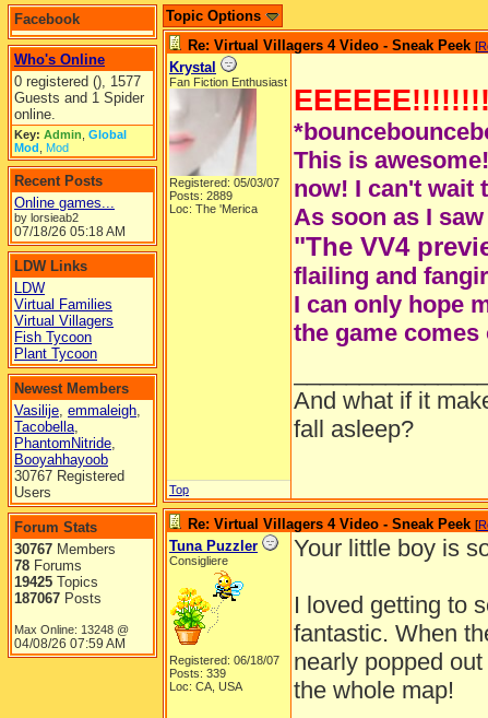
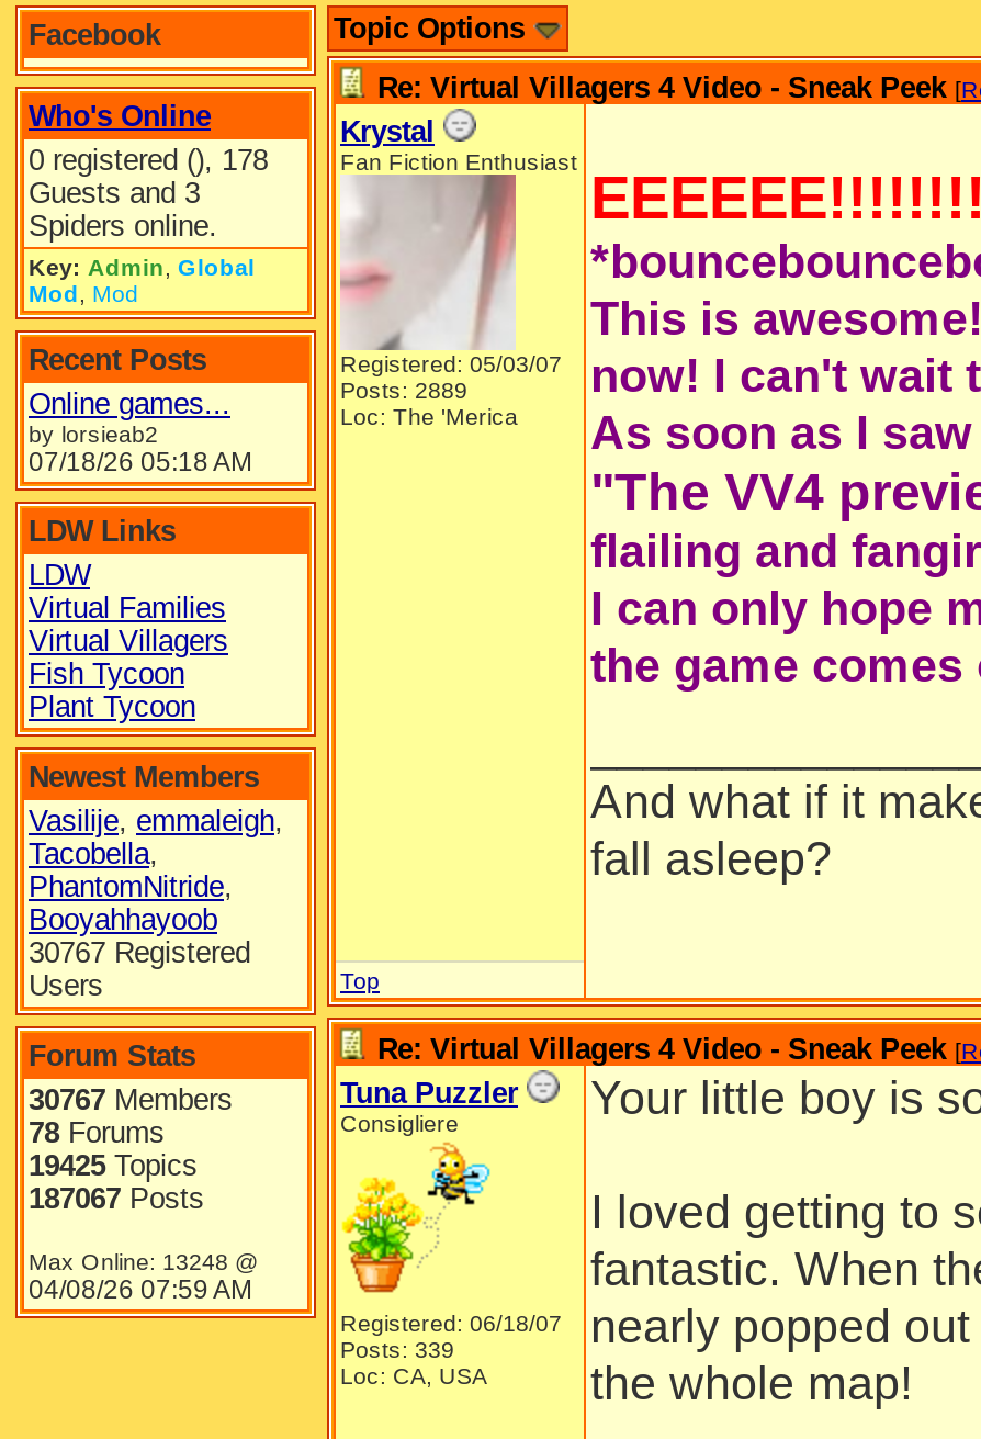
- 0 registered (), 1577
- Guests and 1 Spider
- online.
+ 0 registered (), 178
+ Guests and 3
+ Spiders online.
